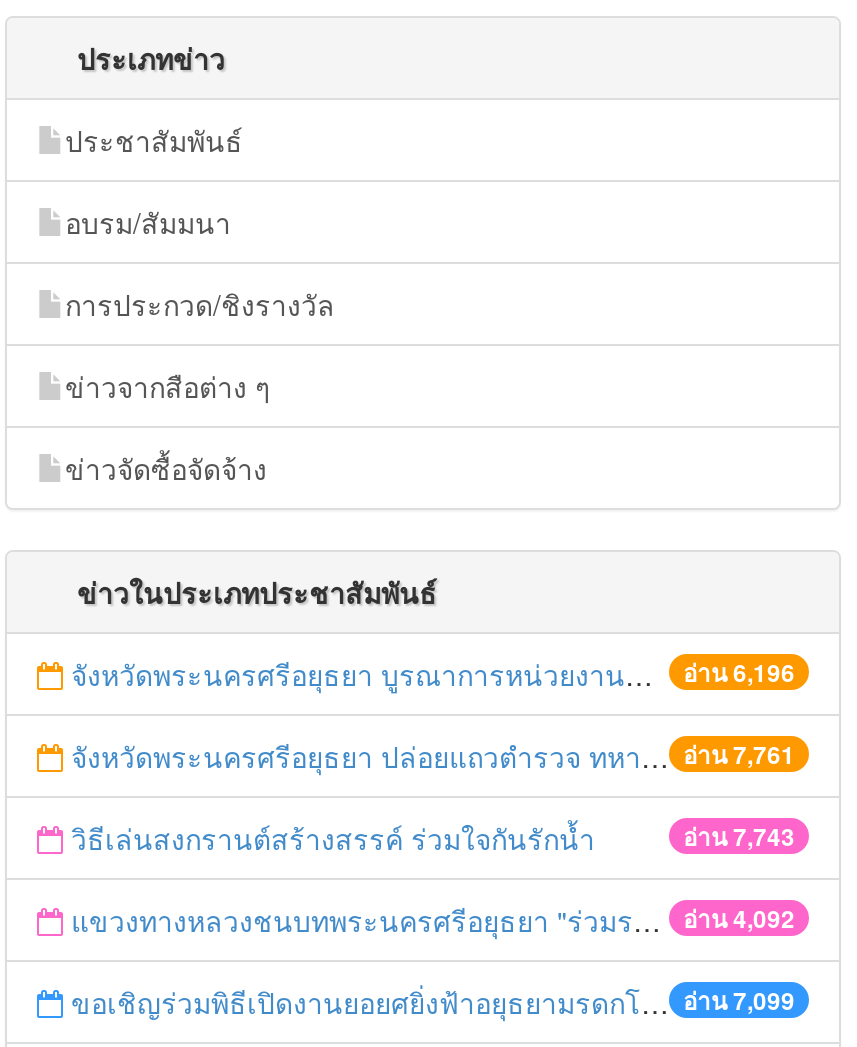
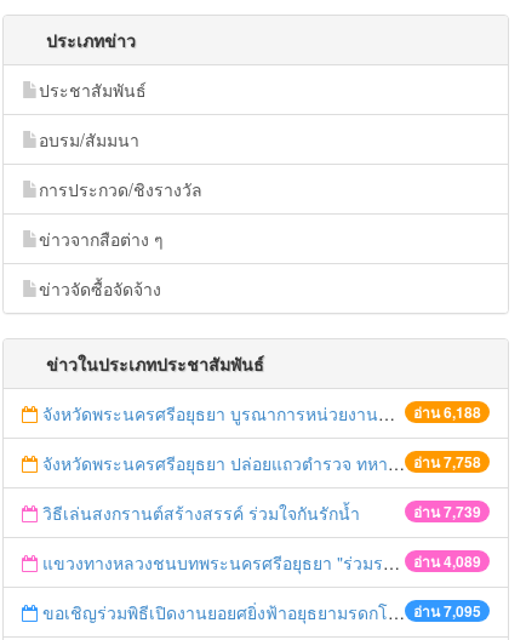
- อ่าน 6,196
+ อ่าน 6,188

- อ่าน 7,761
+ อ่าน 7,758

- อ่าน 7,743
+ อ่าน 7,739

- อ่าน 4,092
+ อ่าน 4,089

- อ่าน 7,099
+ อ่าน 7,095
